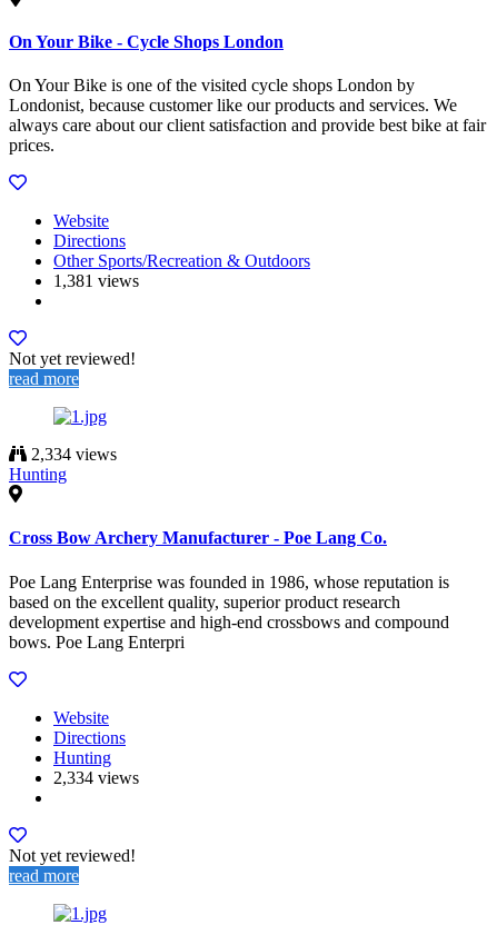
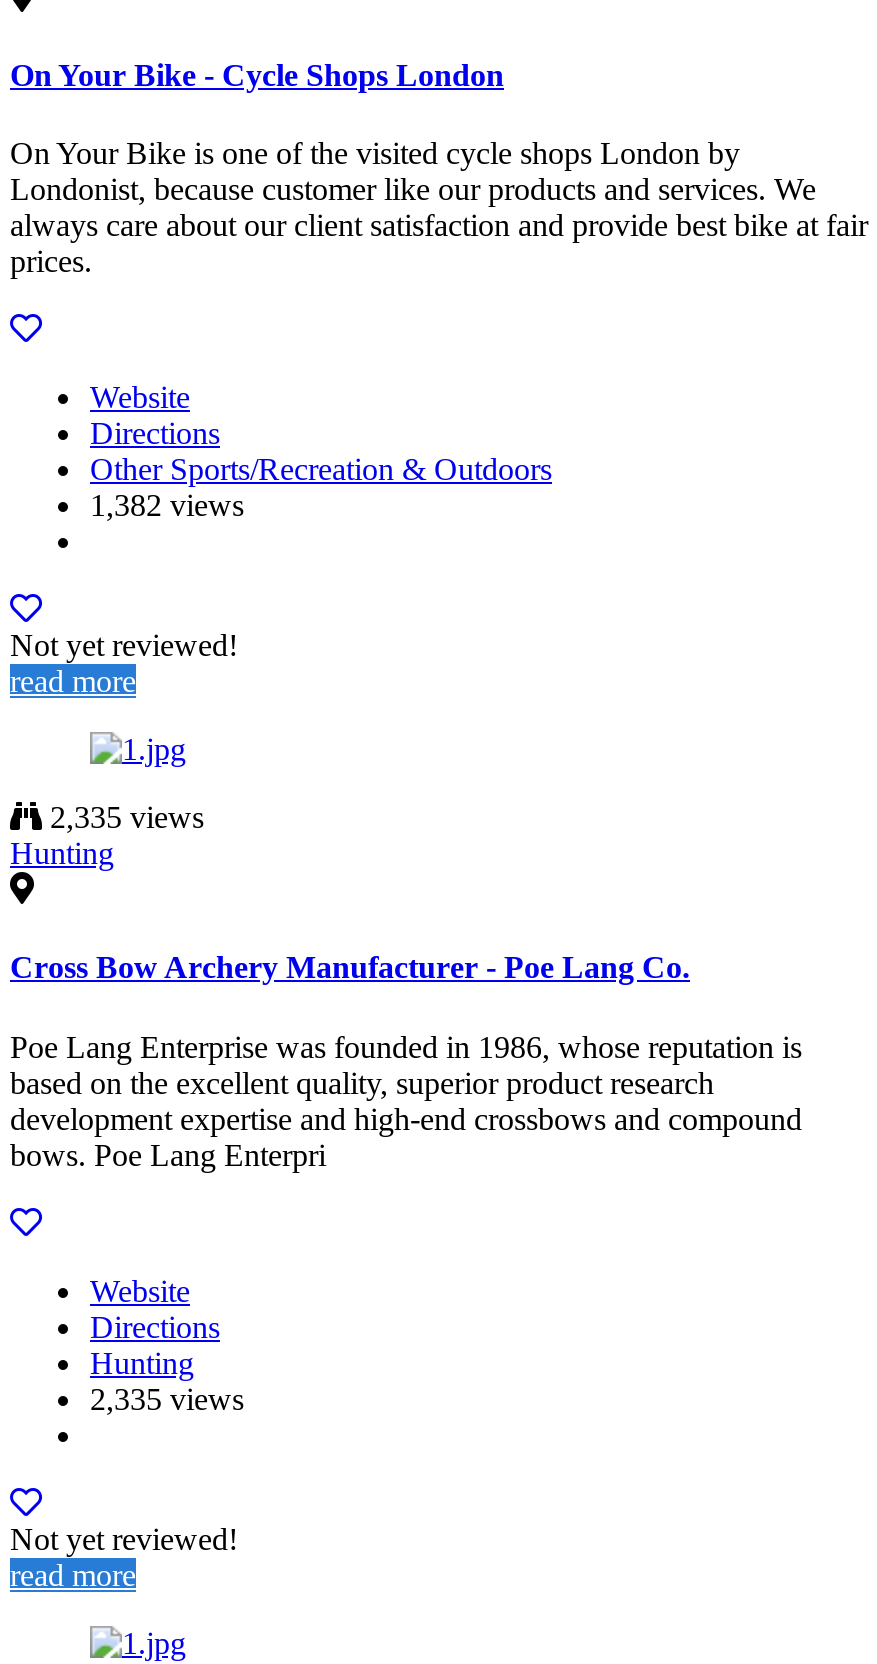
- 1,381 views
+ 1,382 views

- 2,334 views
+ 2,335 views

- 2,334 views
+ 2,335 views
